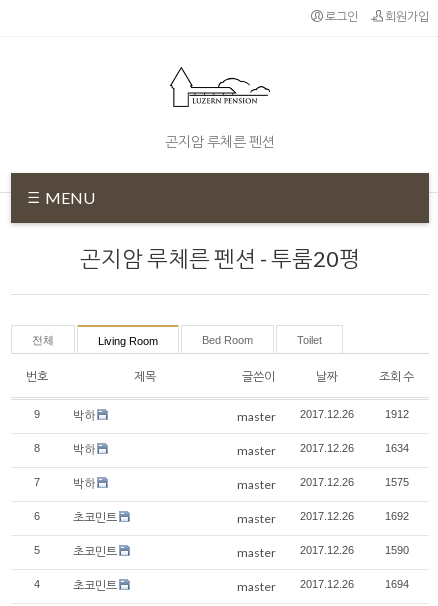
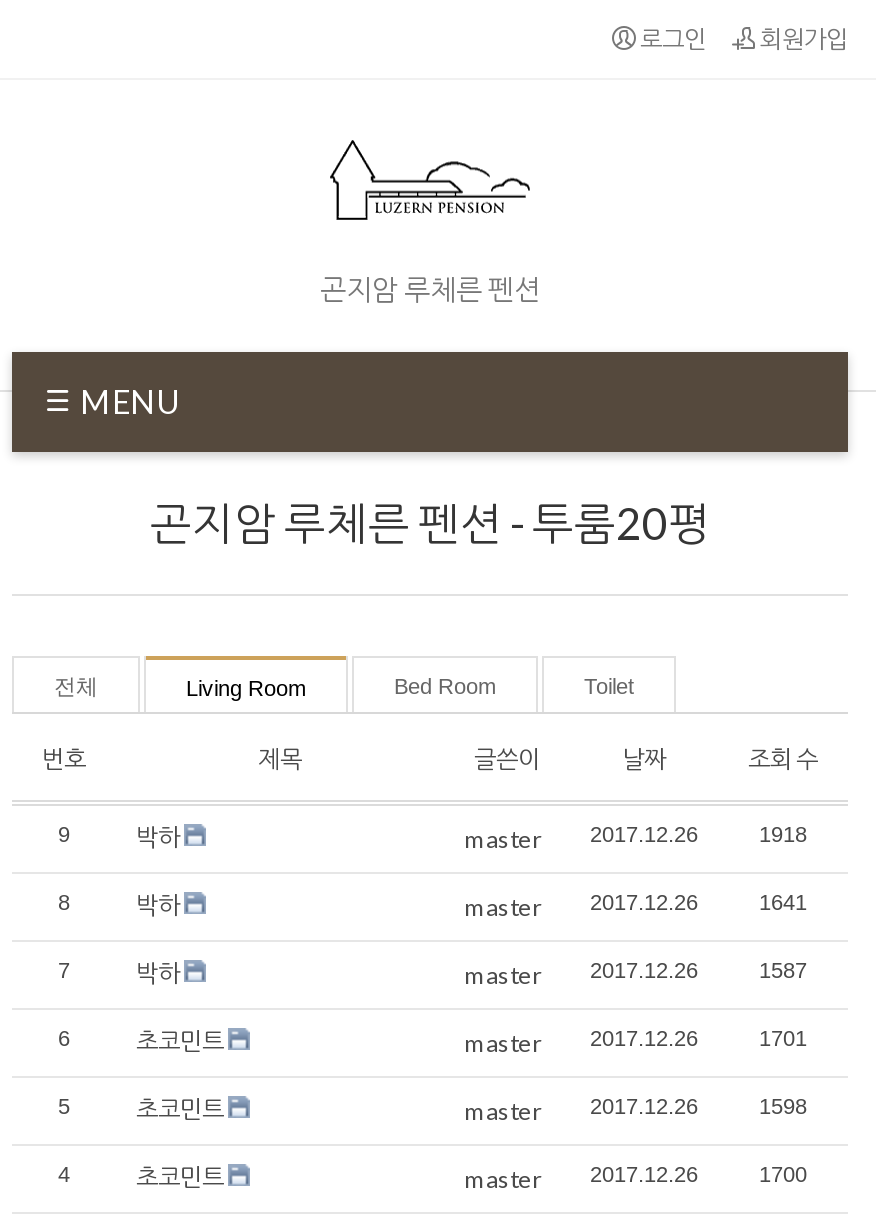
- 1912
+ 1918

- 1634
+ 1641

- 1575
+ 1587

- 1692
+ 1701

- 1590
+ 1598

- 1694
+ 1700
